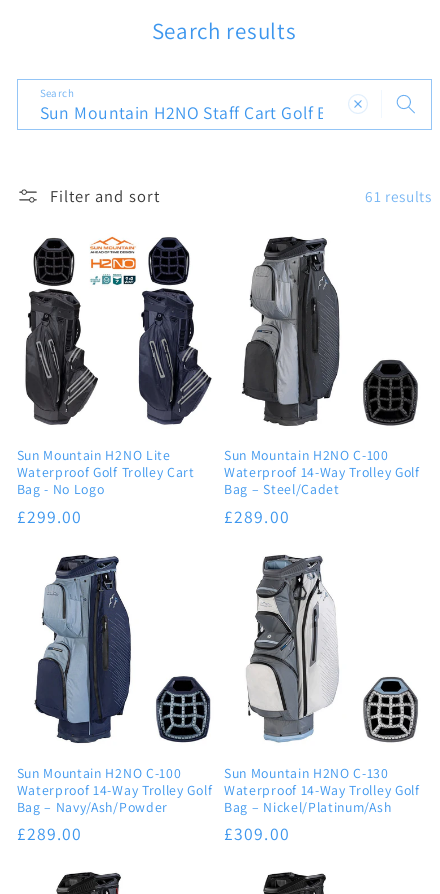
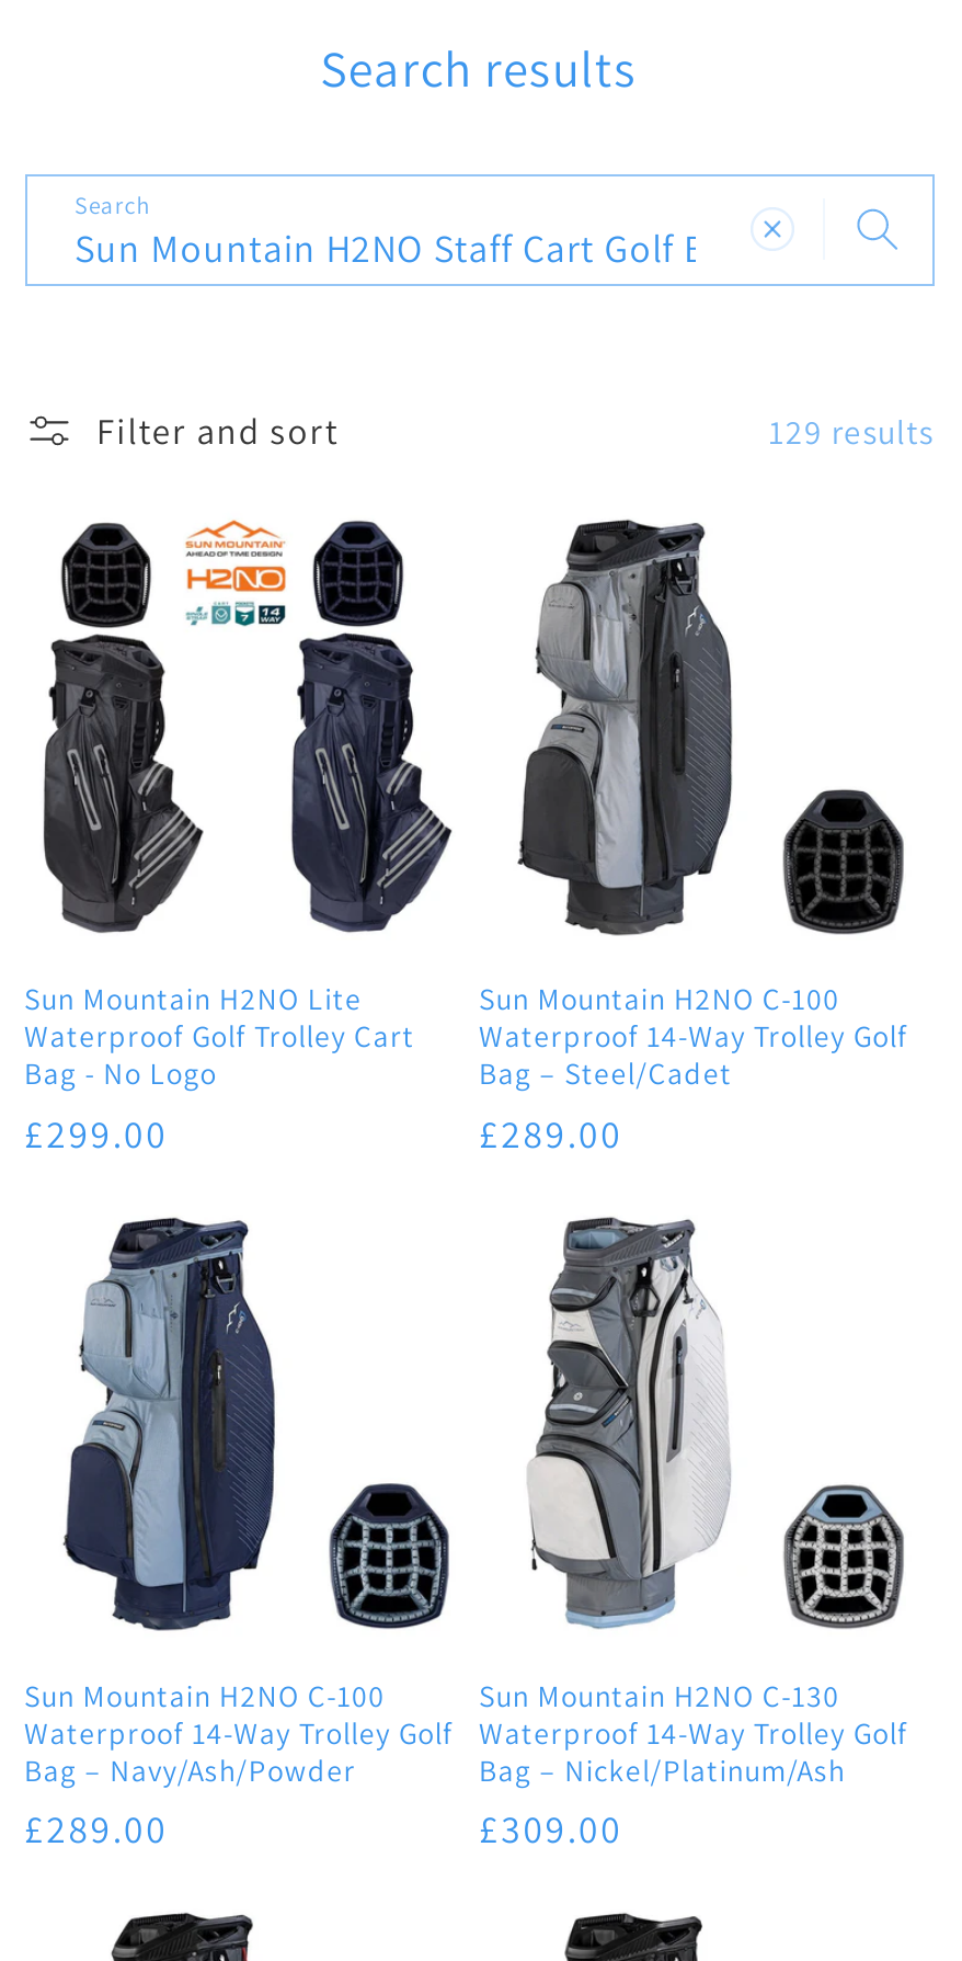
- 61 results
+ 129 results
